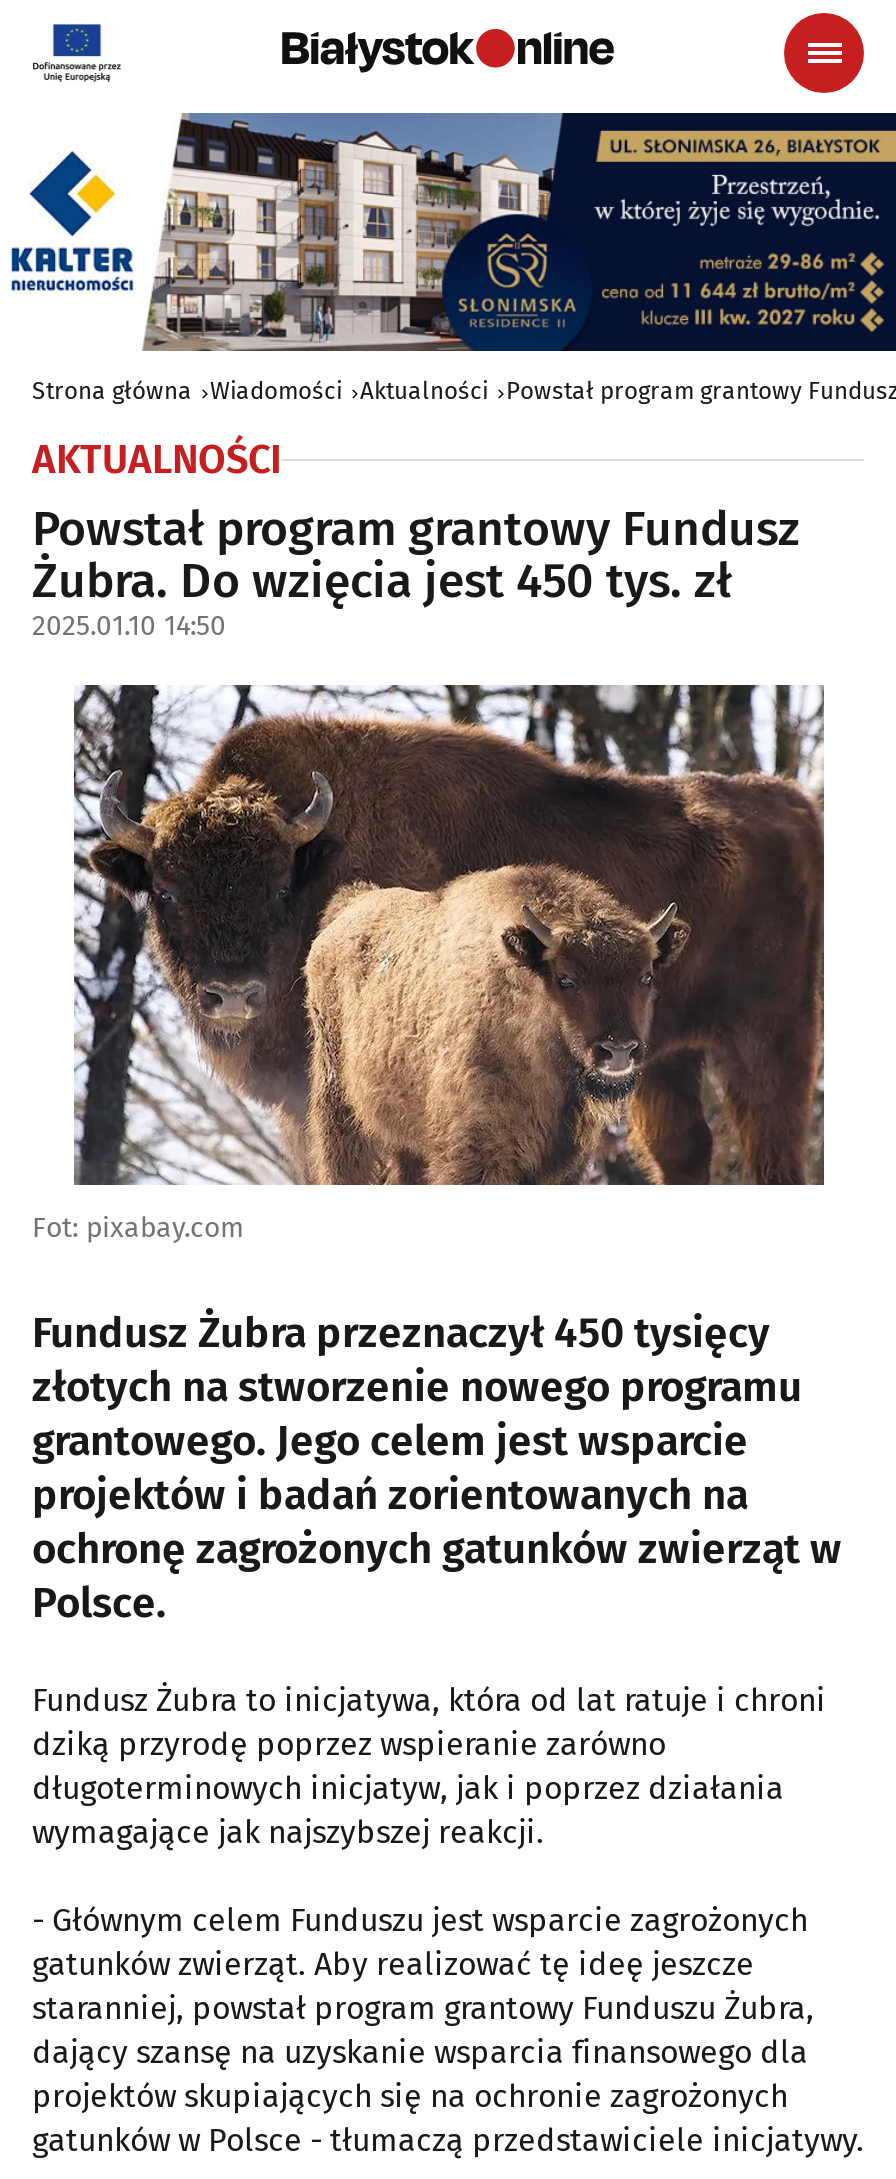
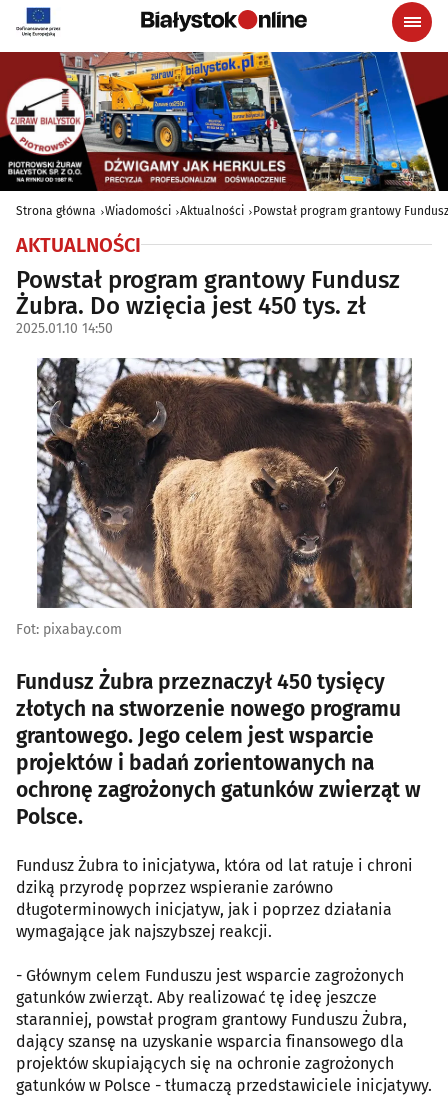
- [image]
+ [image]
